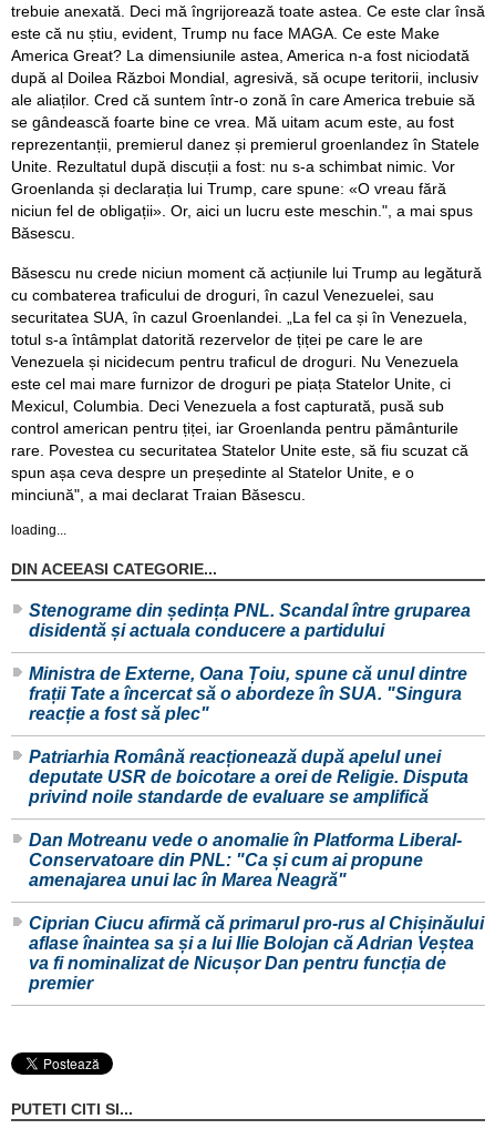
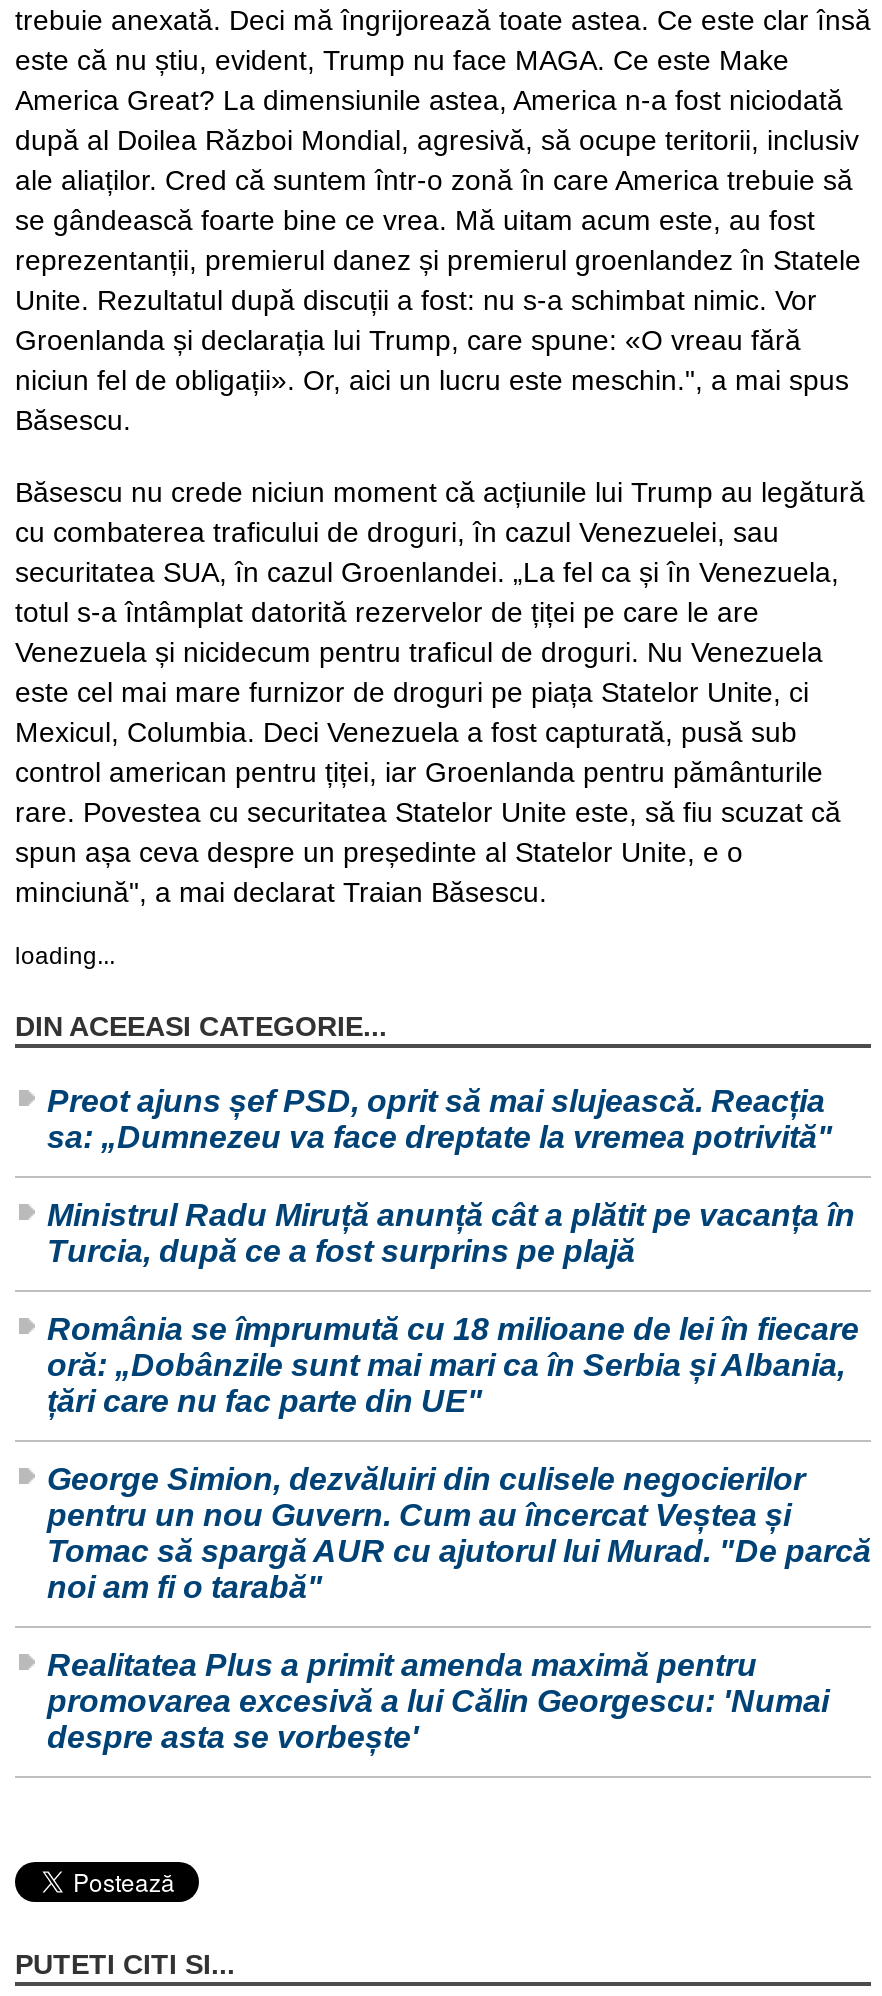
- Stenograme din ședința PNL. Scandal între gruparea
- disidentă și actuala conducere a partidului
+ Preot ajuns șef PSD, oprit să mai slujească. Reacția
+ sa: „Dumnezeu va face dreptate la vremea potrivită"

- Ministra de Externe, Oana Țoiu, spune că unul dintre
- frații Tate a încercat să o abordeze în SUA. "Singura
- reacție a fost să plec"
+ Ministrul Radu Miruță anunță cât a plătit pe vacanța în
+ Turcia, după ce a fost surprins pe plajă

- Patriarhia Română reacționează după apelul unei
- deputate USR de boicotare a orei de Religie. Disputa
- privind noile standarde de evaluare se amplifică
+ România se împrumută cu 18 milioane de lei în fiecare
+ oră: „Dobânzile sunt mai mari ca în Serbia și Albania,
+ țări care nu fac parte din UE"

- Dan Motreanu vede o anomalie în Platforma Liberal-
- Conservatoare din PNL: "Ca și cum ai propune
- amenajarea unui lac în Marea Neagră"
+ George Simion, dezvăluiri din culisele negocierilor
+ pentru un nou Guvern. Cum au încercat Veștea și
+ Tomac să spargă AUR cu ajutorul lui Murad. "De parcă
+ noi am fi o tarabă"

- Ciprian Ciucu afirmă că primarul pro-rus al Chișinăului
- aflase înaintea sa și a lui Ilie Bolojan că Adrian Veștea
- va fi nominalizat de Nicușor Dan pentru funcția de
- premier
+ Realitatea Plus a primit amenda maximă pentru
+ promovarea excesivă a lui Călin Georgescu: 'Numai
+ despre asta se vorbește'
